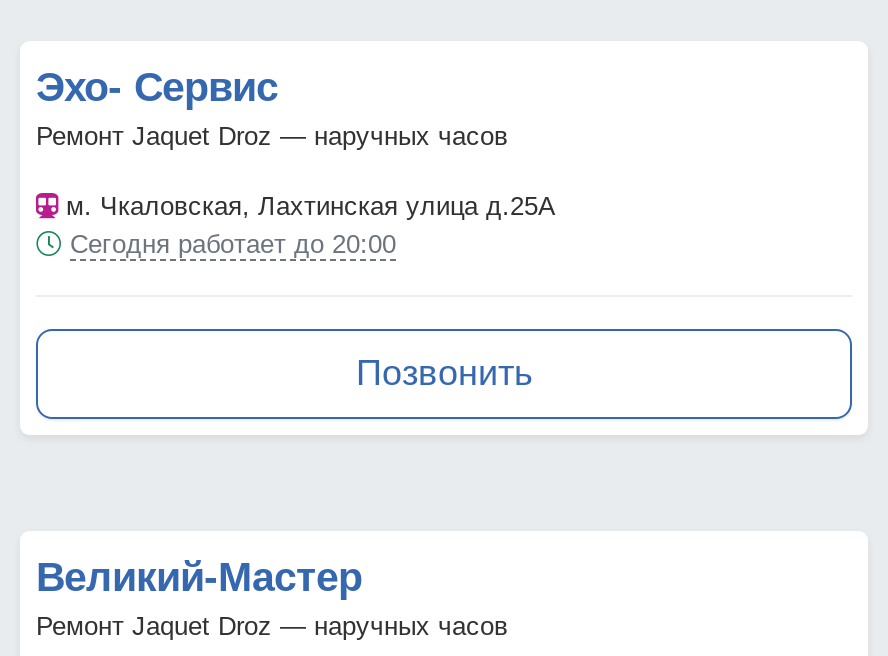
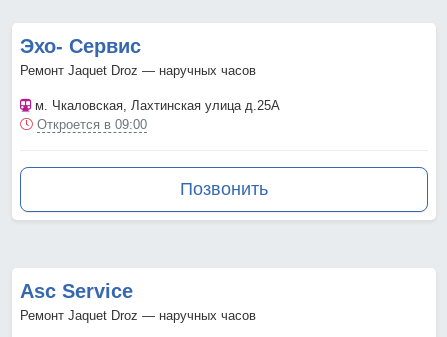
- Сегодня работает до 20:00
+ Откроется в 09:00

- Великий-Мастер
+ Asc Service
